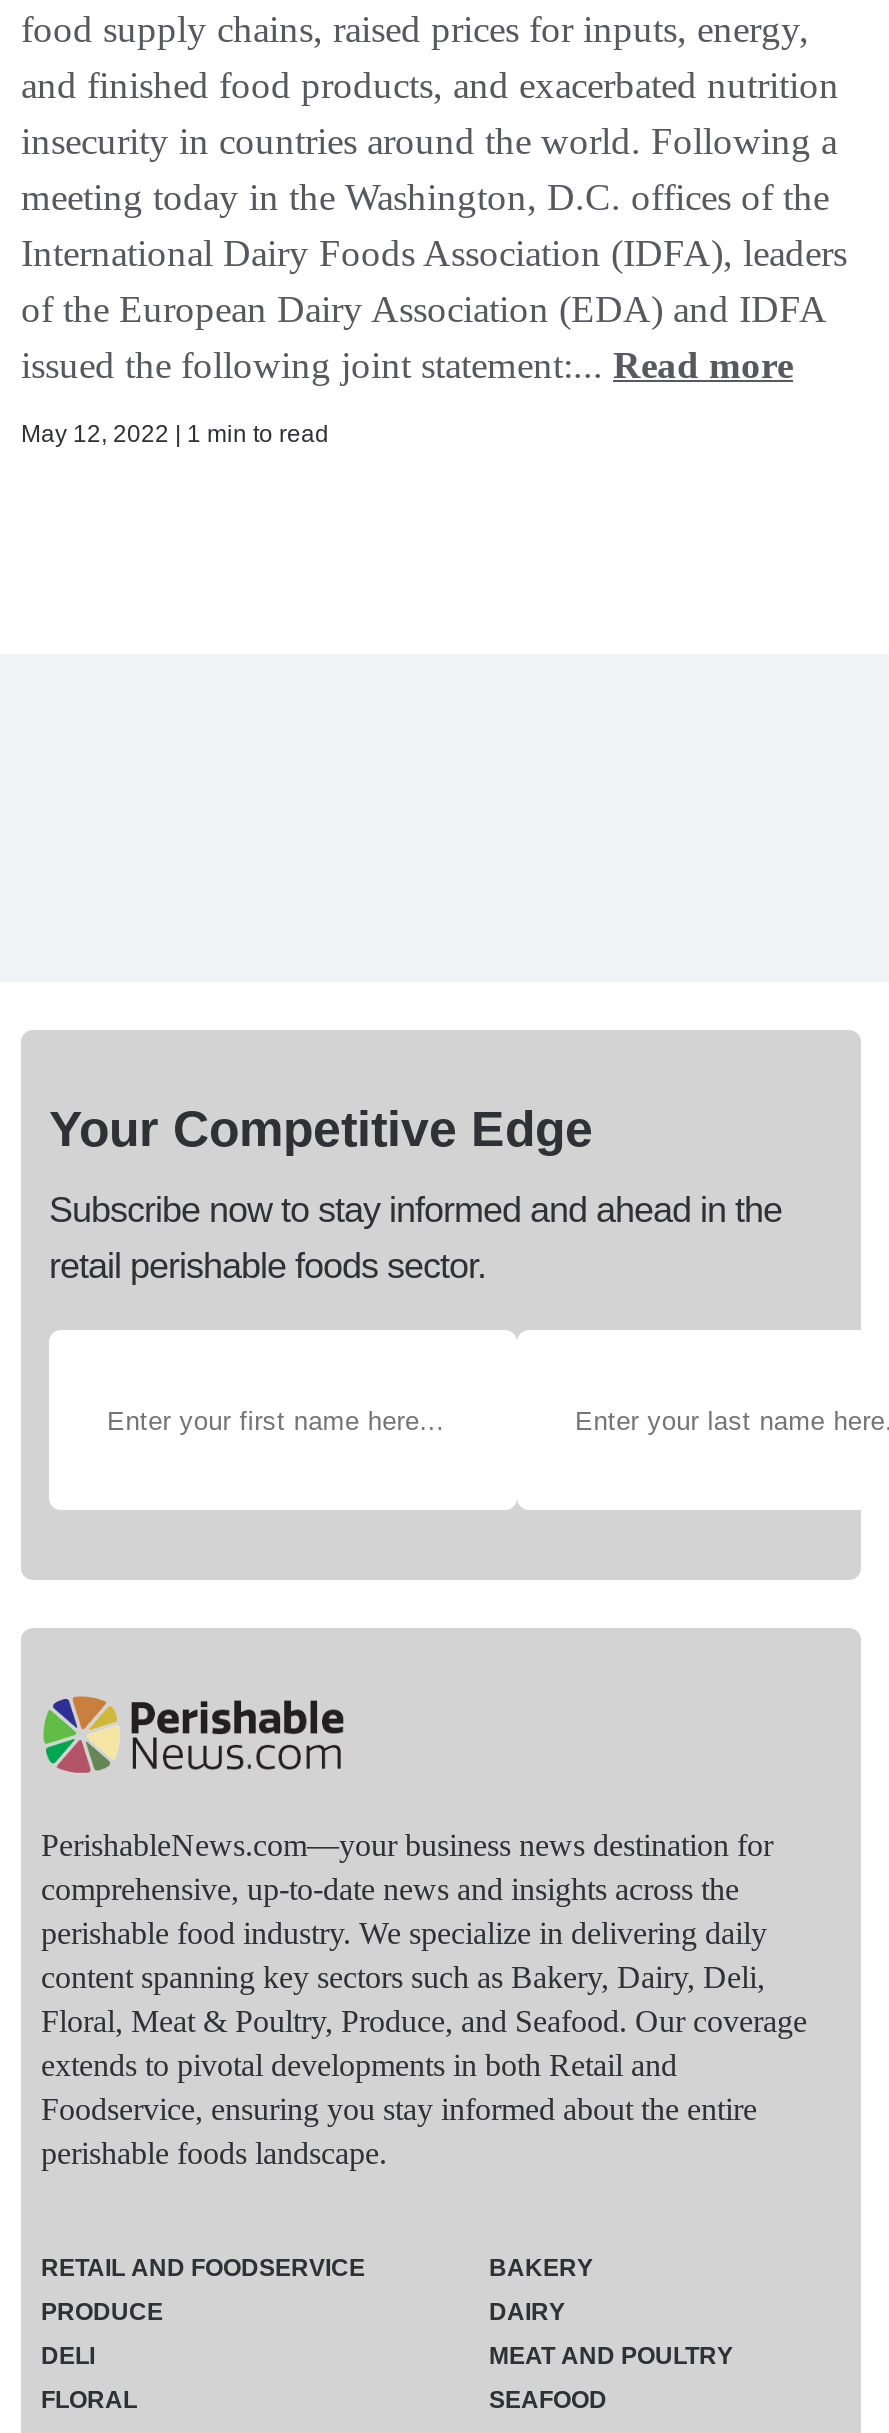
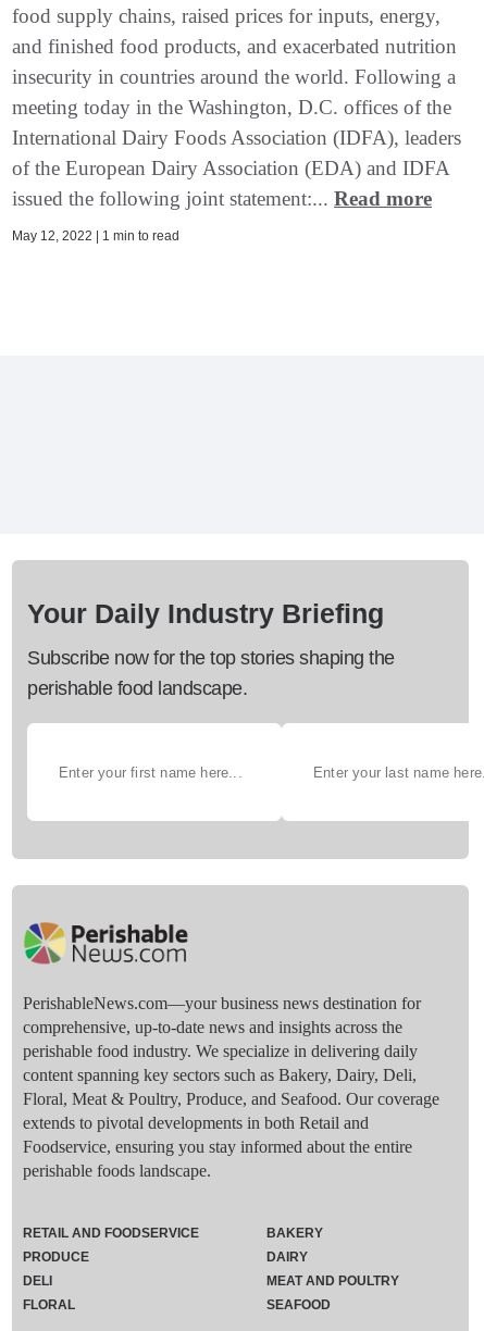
- Your Competitive Edge
+ Your Daily Industry Briefing

- Subscribe now to stay informed and ahead in the
- retail perishable foods sector.
+ Subscribe now for the top stories shaping the
+ perishable food landscape.
